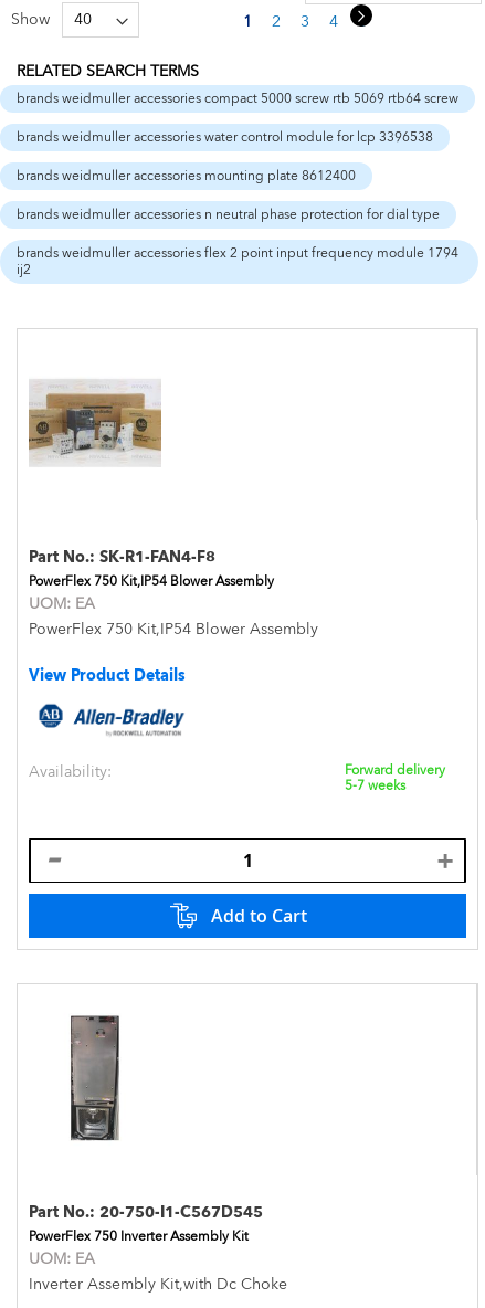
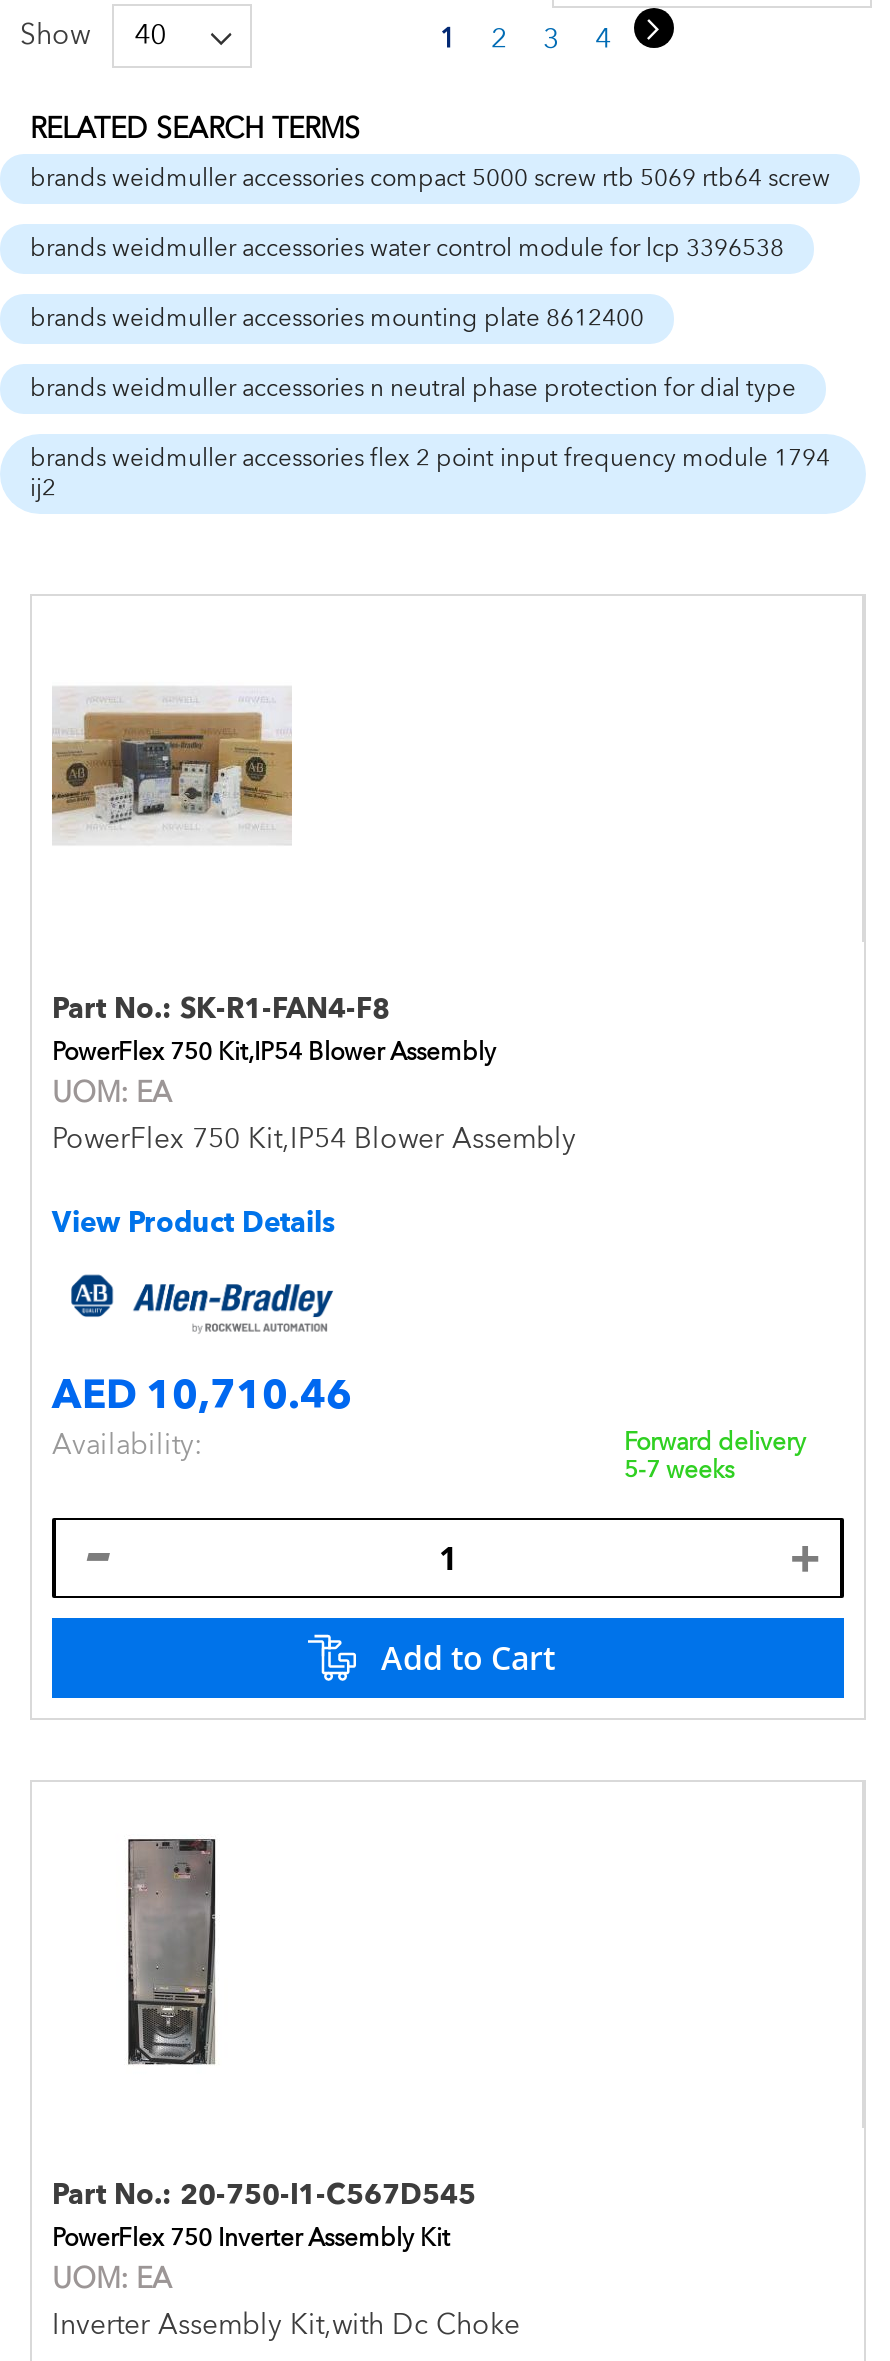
+ AED 10,710.46

moved down: Availability: | Forward delivery | 5-7 weeks
